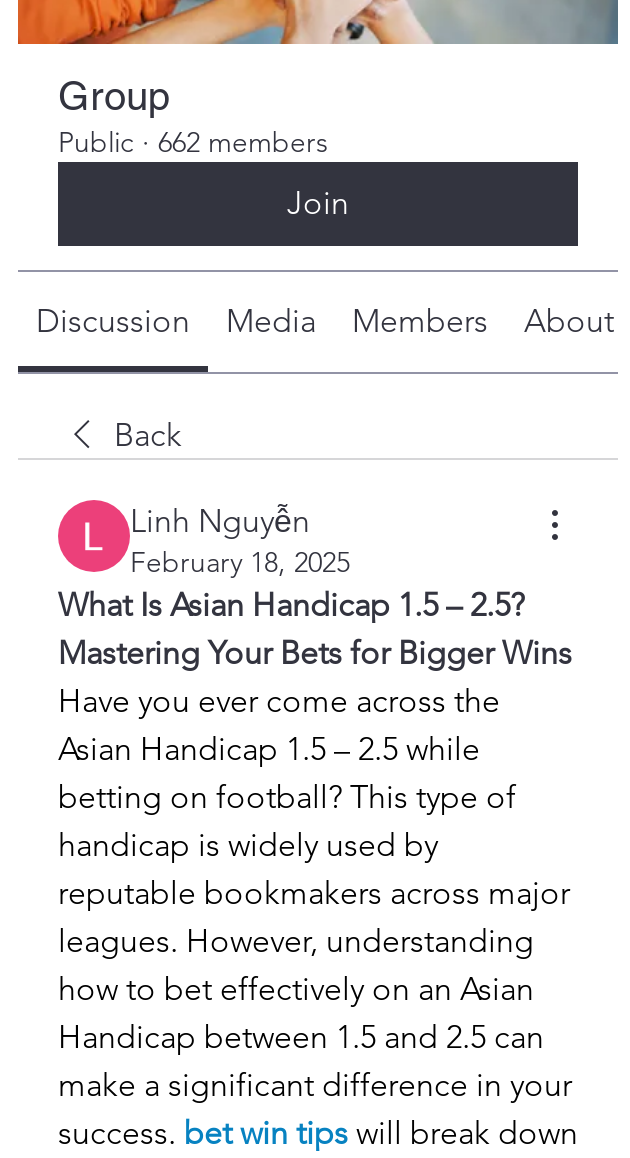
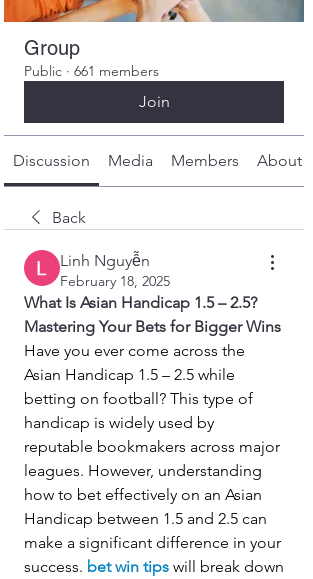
- Public · 662 members
+ Public · 661 members
